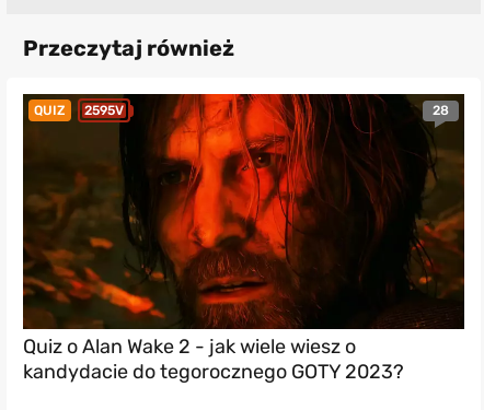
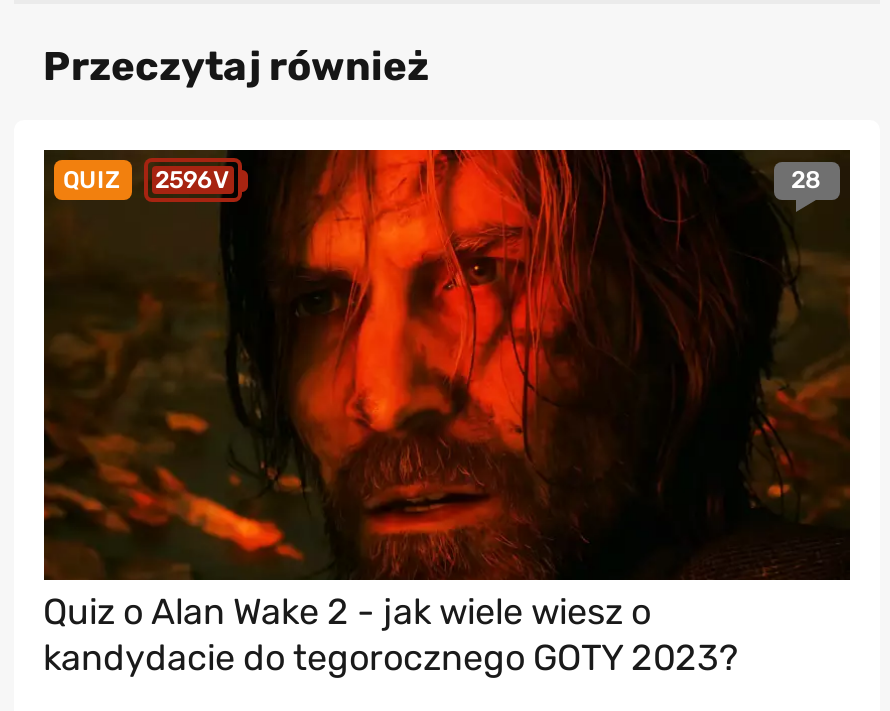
- QUIZ 2595V
+ QUIZ 2596V
